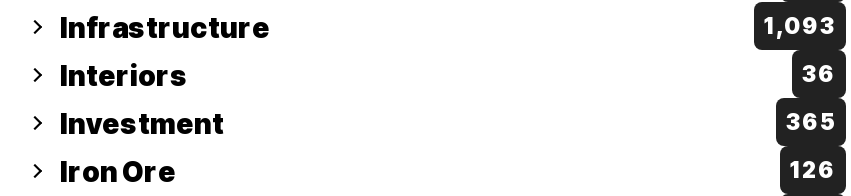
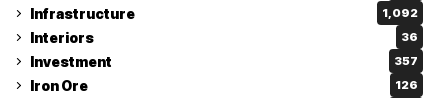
- 1,093
+ 1,092

- 365
+ 357
